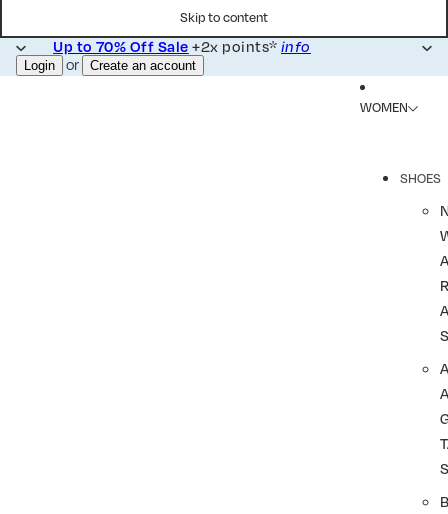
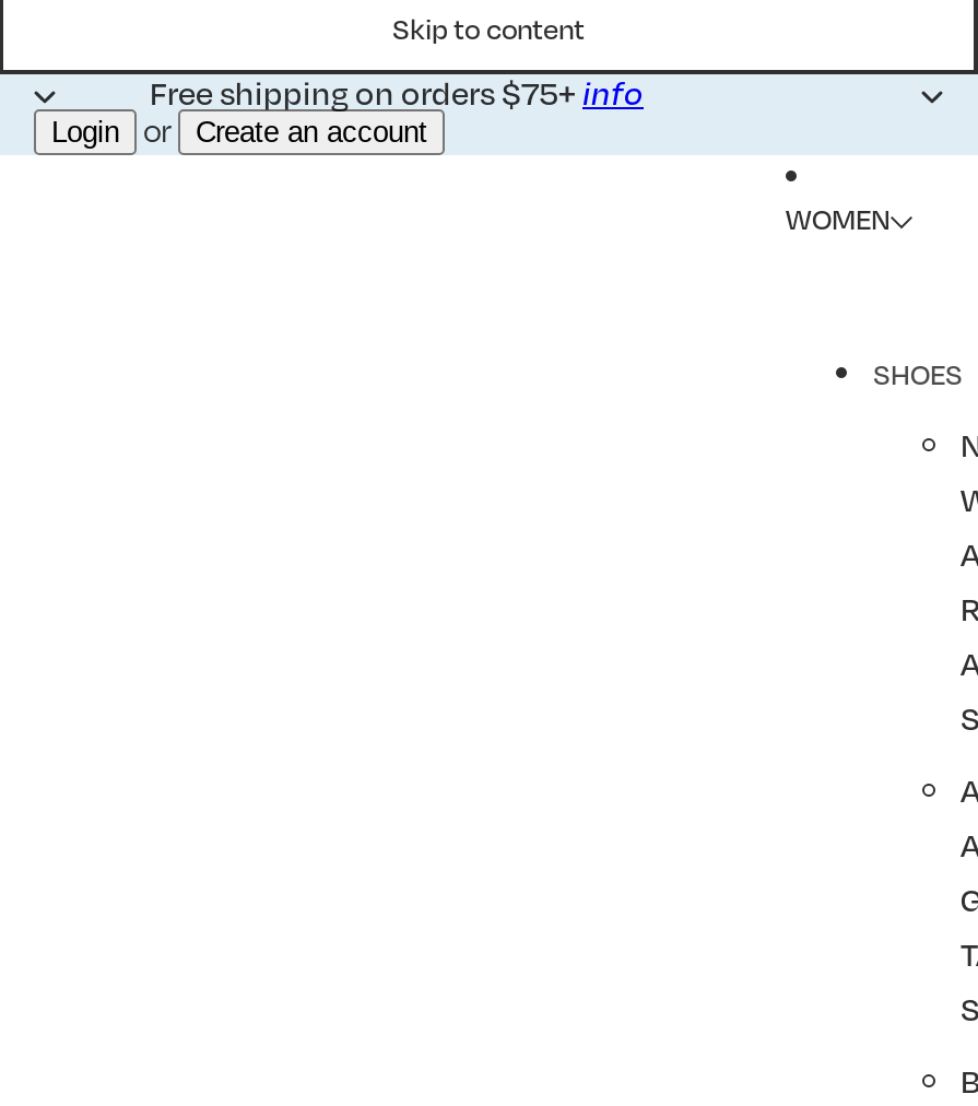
- Up to 70% Off Sale+2x points*info
+ Free shipping on orders $75+info
